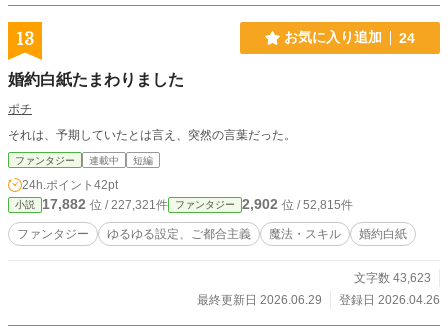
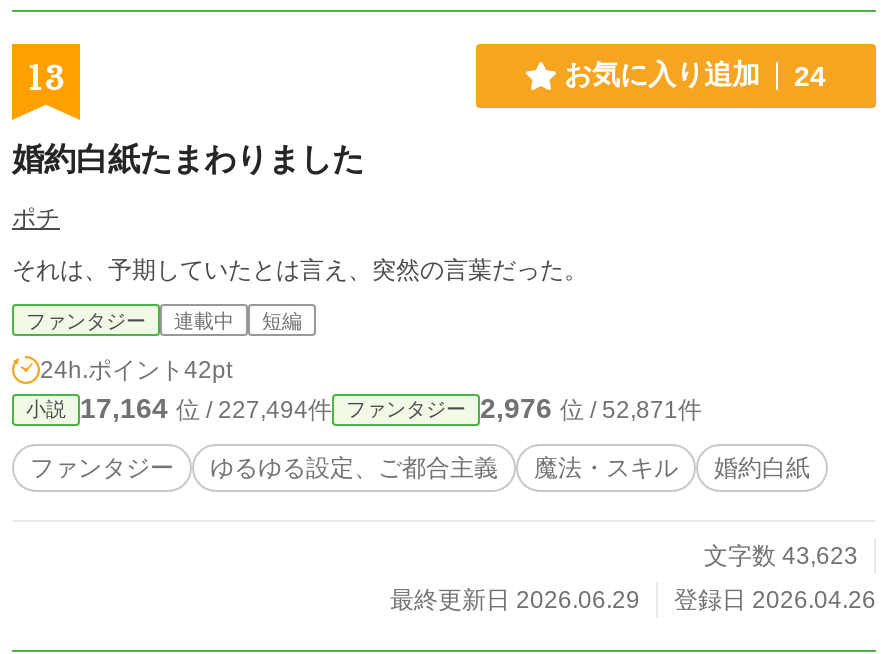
- 17,882位 / 227,321件
+ 17,164位 / 227,494件

- 2,902位 / 52,815件
+ 2,976位 / 52,871件
